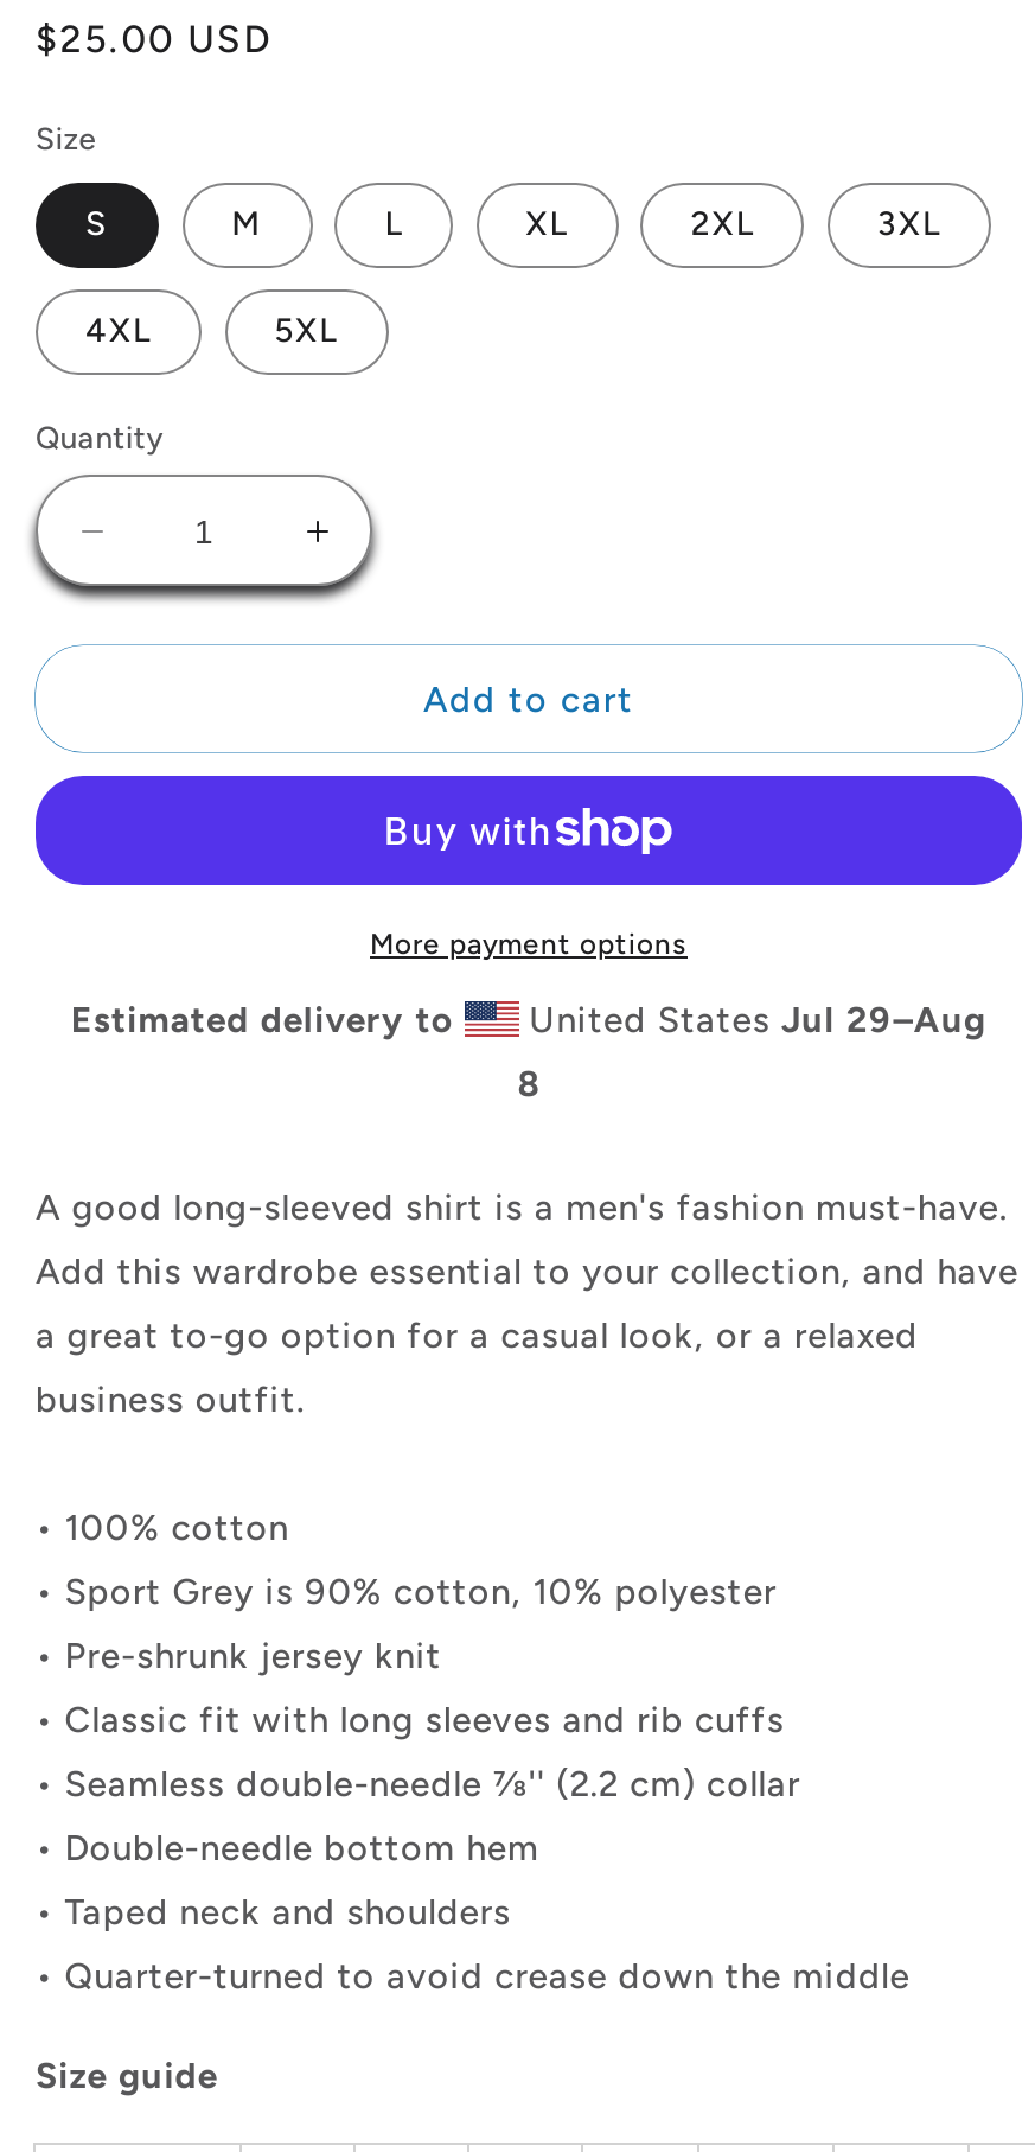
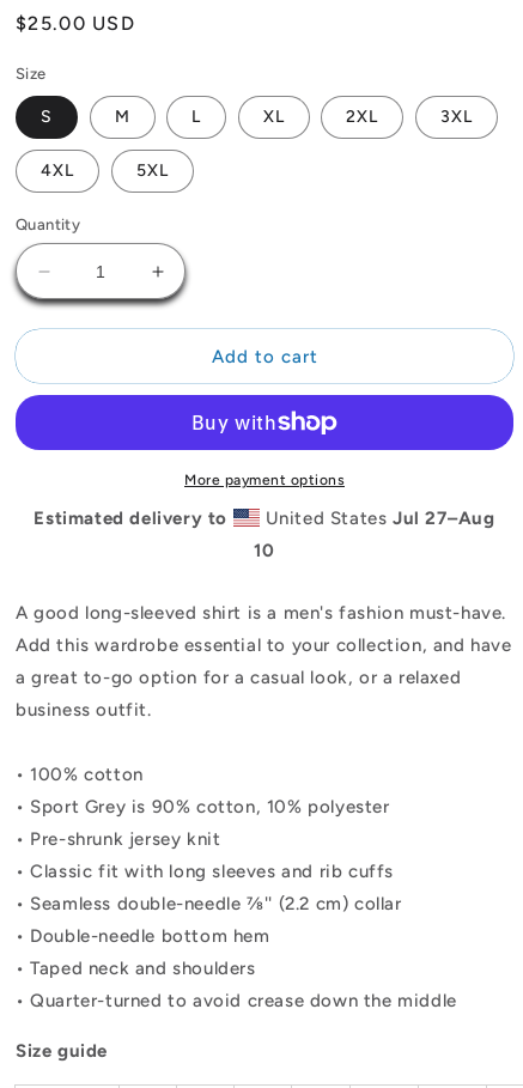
- United States Jul 29–Aug
+ United States Jul 27–Aug

- 8
+ 10
